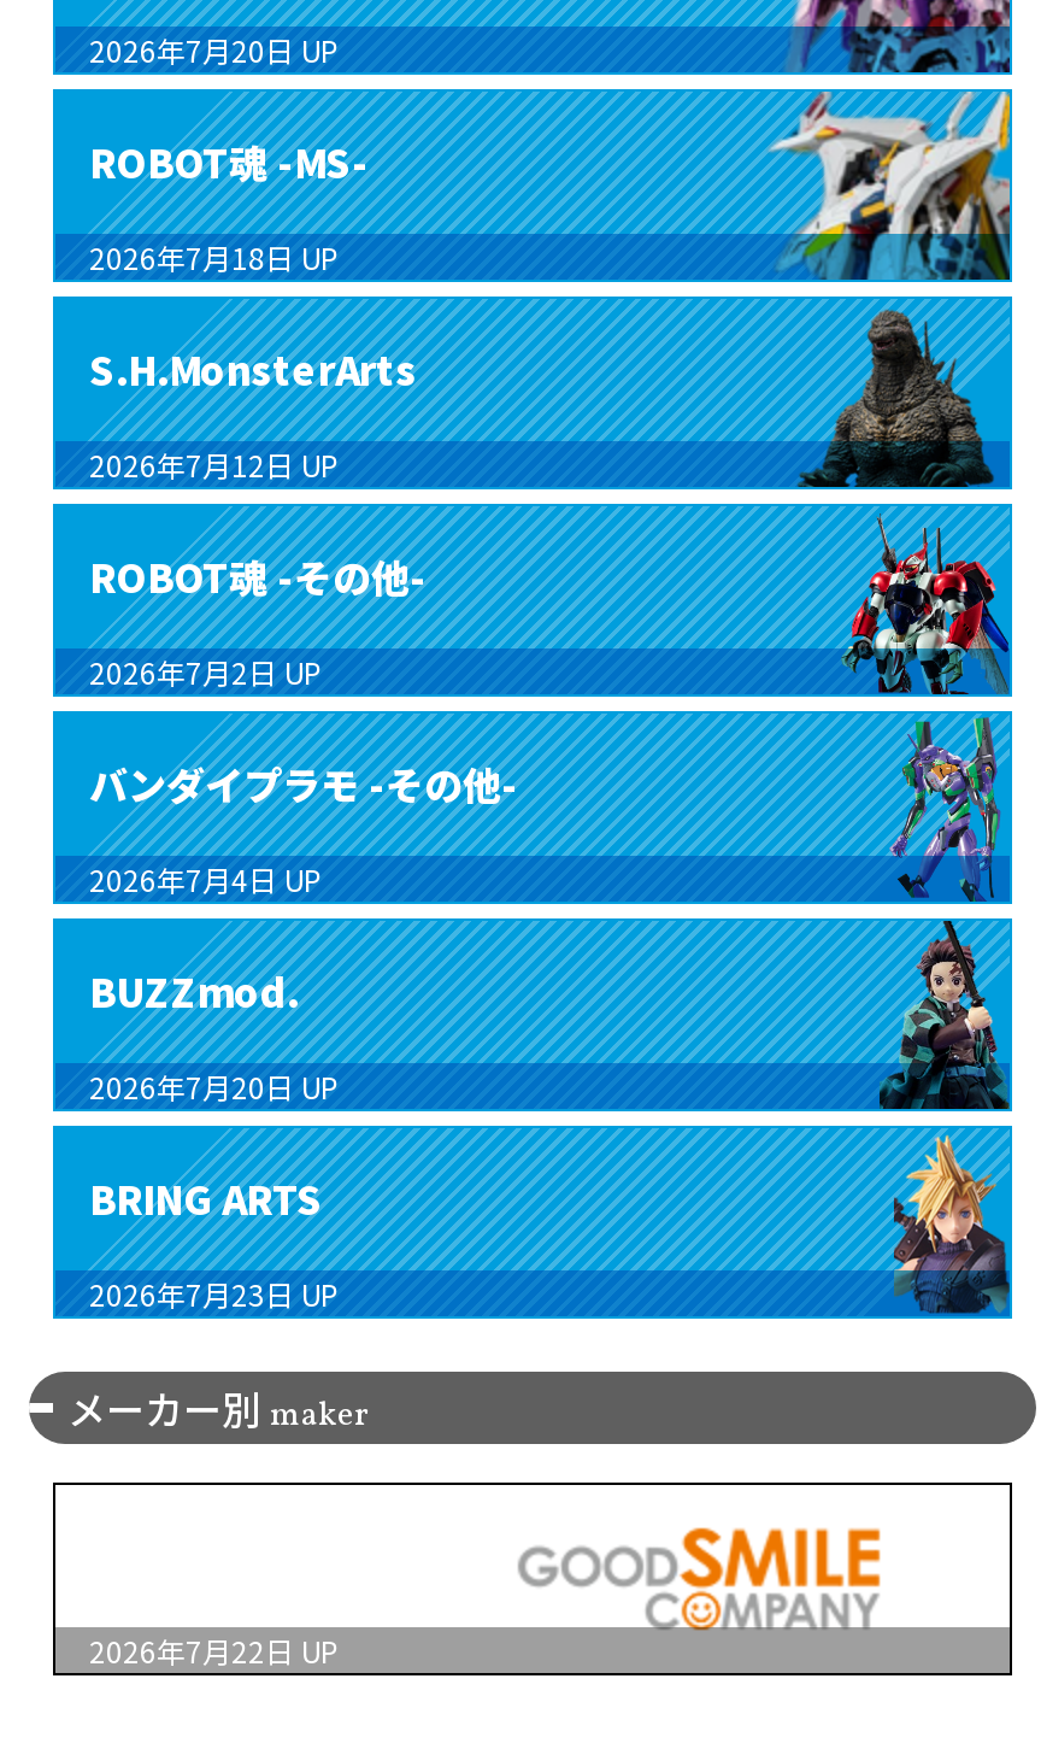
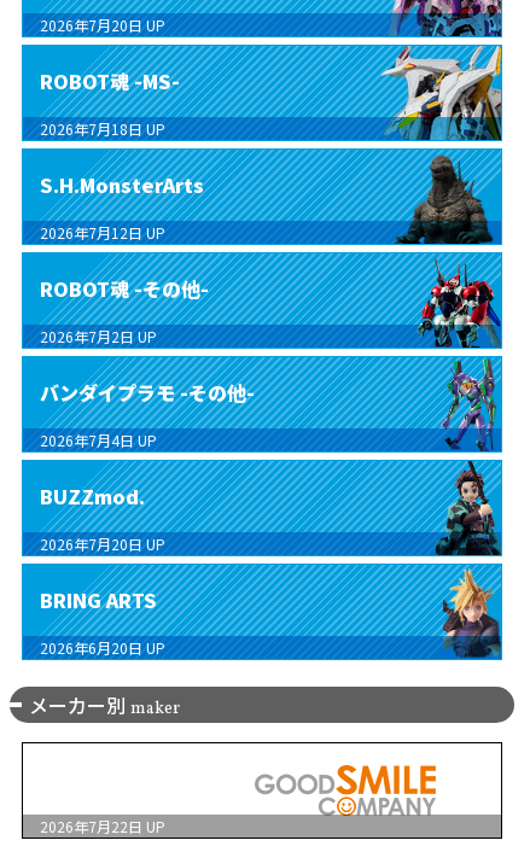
- 2026年7月23日 UP
+ 2026年6月20日 UP
